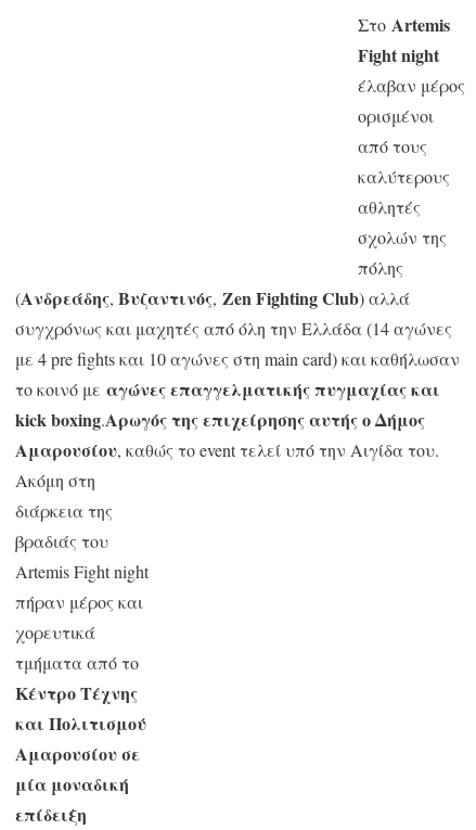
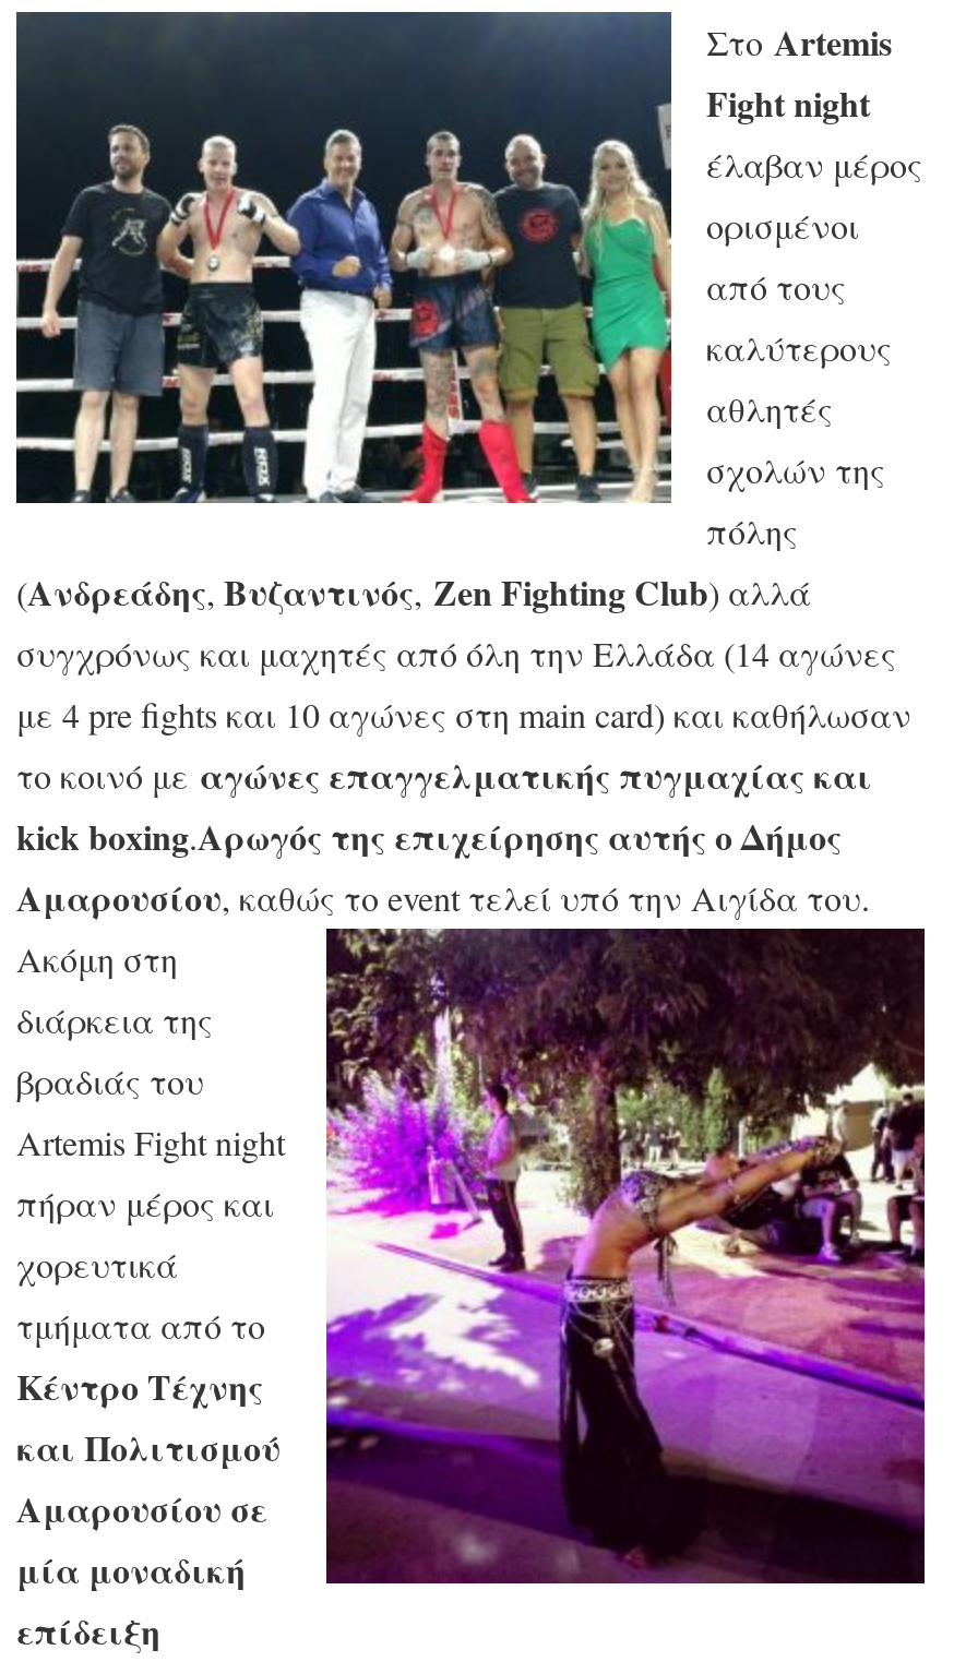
+ [image]

+ [image]
